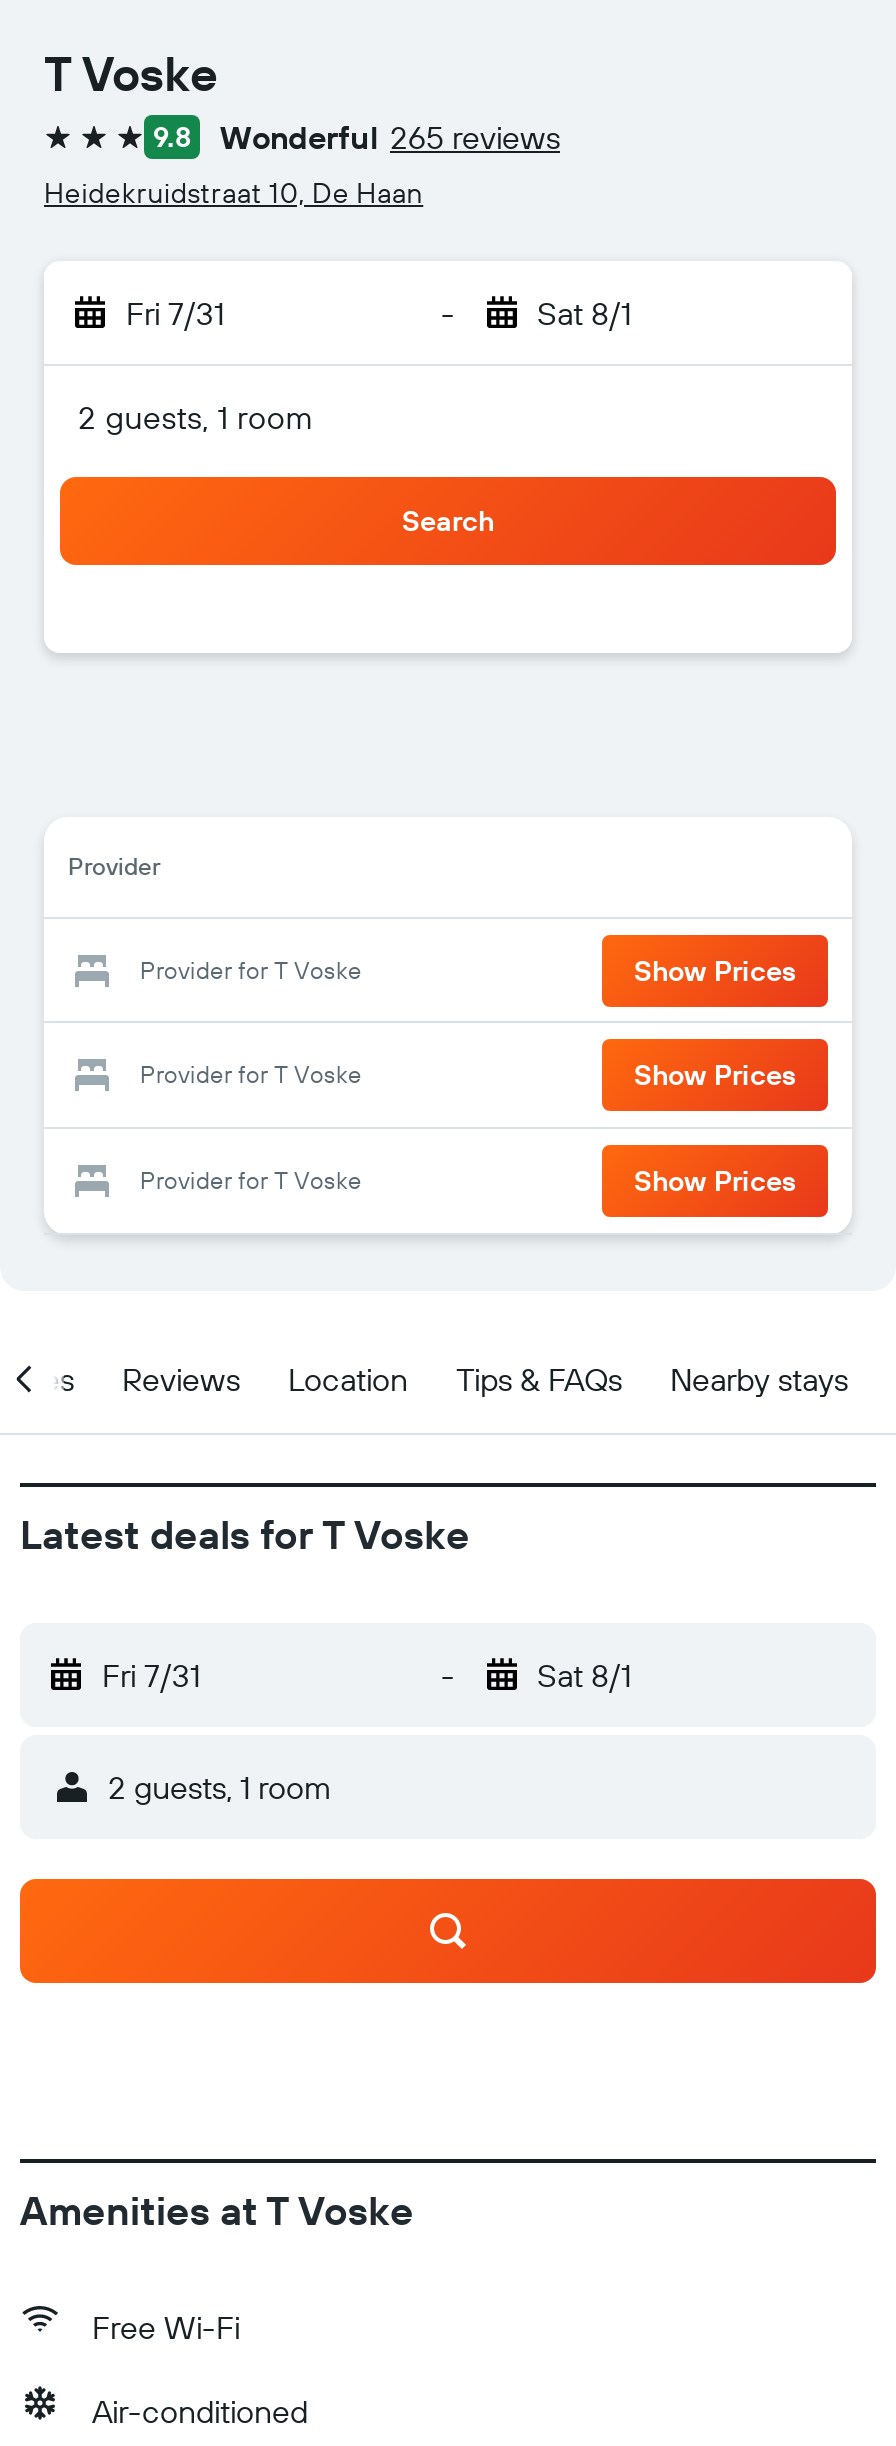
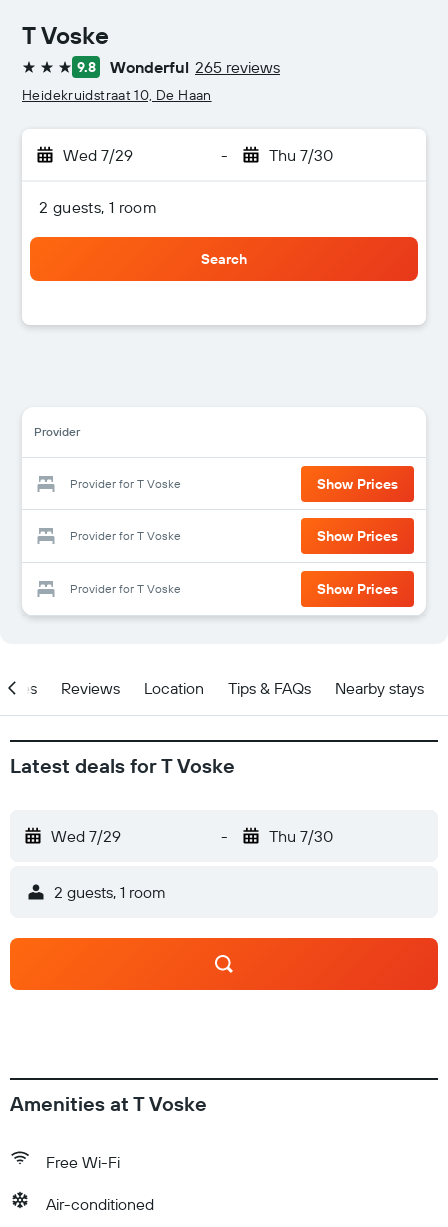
- Fri 7/31
+ Wed 7/29

- Sat 8/1
+ Thu 7/30

- Fri 7/31
+ Wed 7/29

- Sat 8/1
+ Thu 7/30
